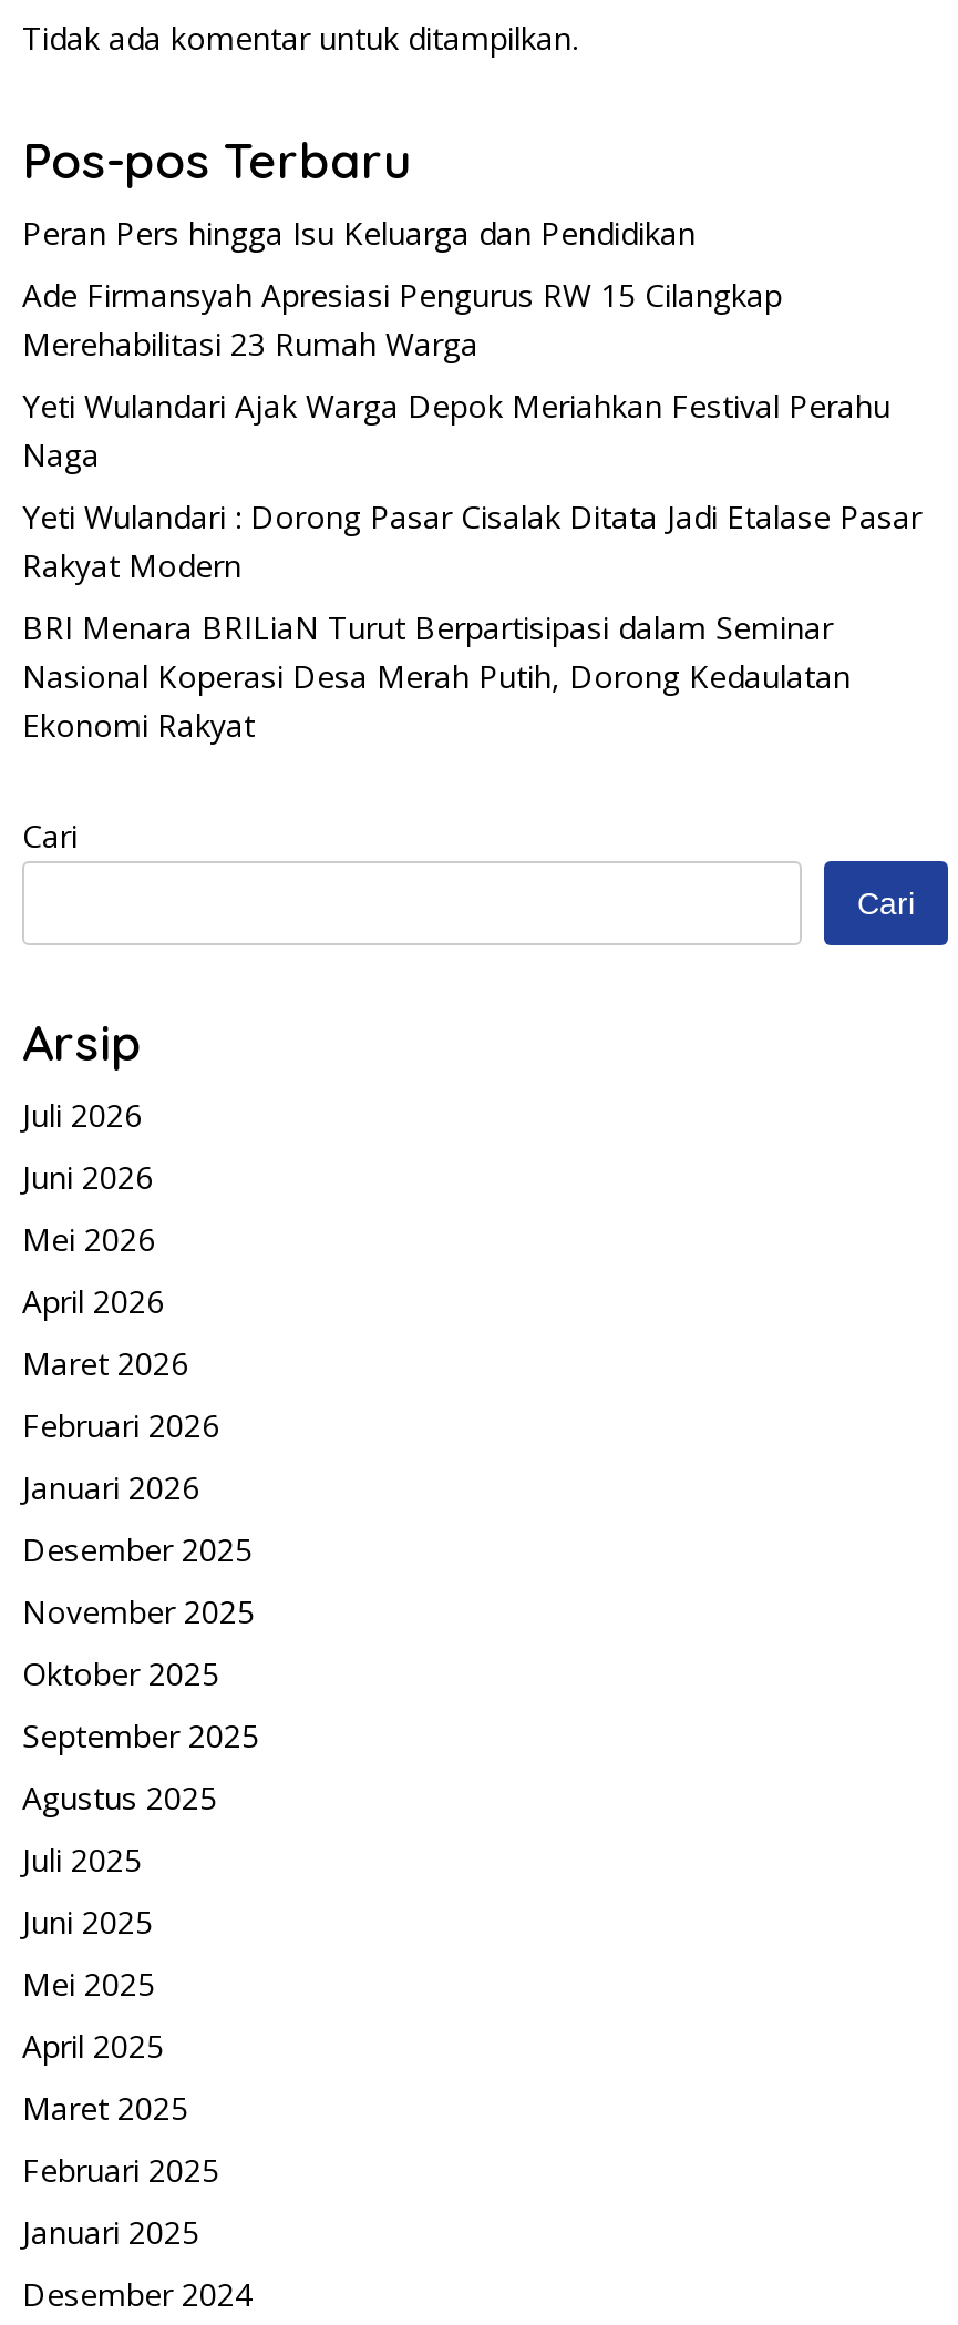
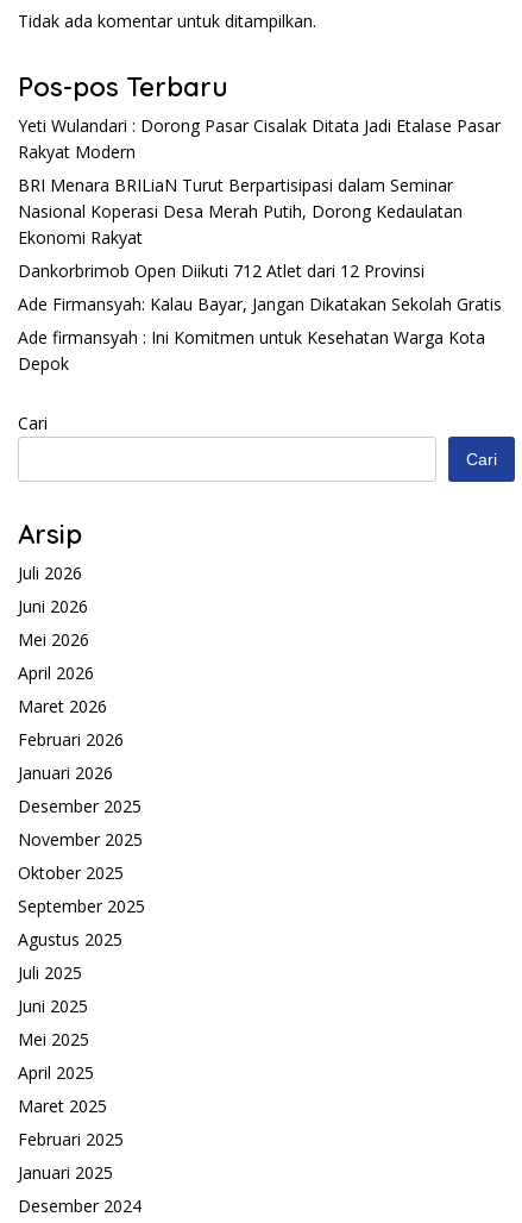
- Peran Pers hingga Isu Keluarga dan Pendidikan
- Ade Firmansyah Apresiasi Pengurus RW 15 Cilangkap
- Merehabilitasi 23 Rumah Warga
- Yeti Wulandari Ajak Warga Depok Meriahkan Festival Perahu
- Naga

moved up: Yeti Wulandari : Dorong Pasar Cisalak Ditata Jadi Etalase Pasar | Rakyat Modern | BRI Menara BRILiaN Turut Berpartisipasi dalam Seminar | Nasional Koperasi Desa Merah Putih, Dorong Kedaulatan | Ekonomi Rakyat

+ Dankorbrimob Open Diikuti 712 Atlet dari 12 Provinsi
+ Ade Firmansyah: Kalau Bayar, Jangan Dikatakan Sekolah Gratis
+ Ade firmansyah : Ini Komitmen untuk Kesehatan Warga Kota
+ Depok
